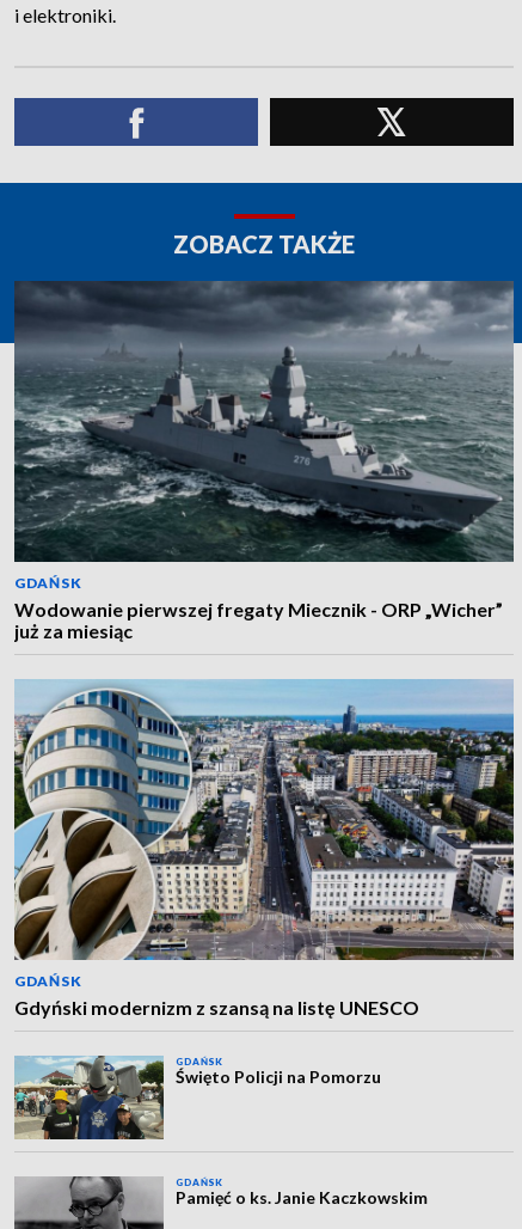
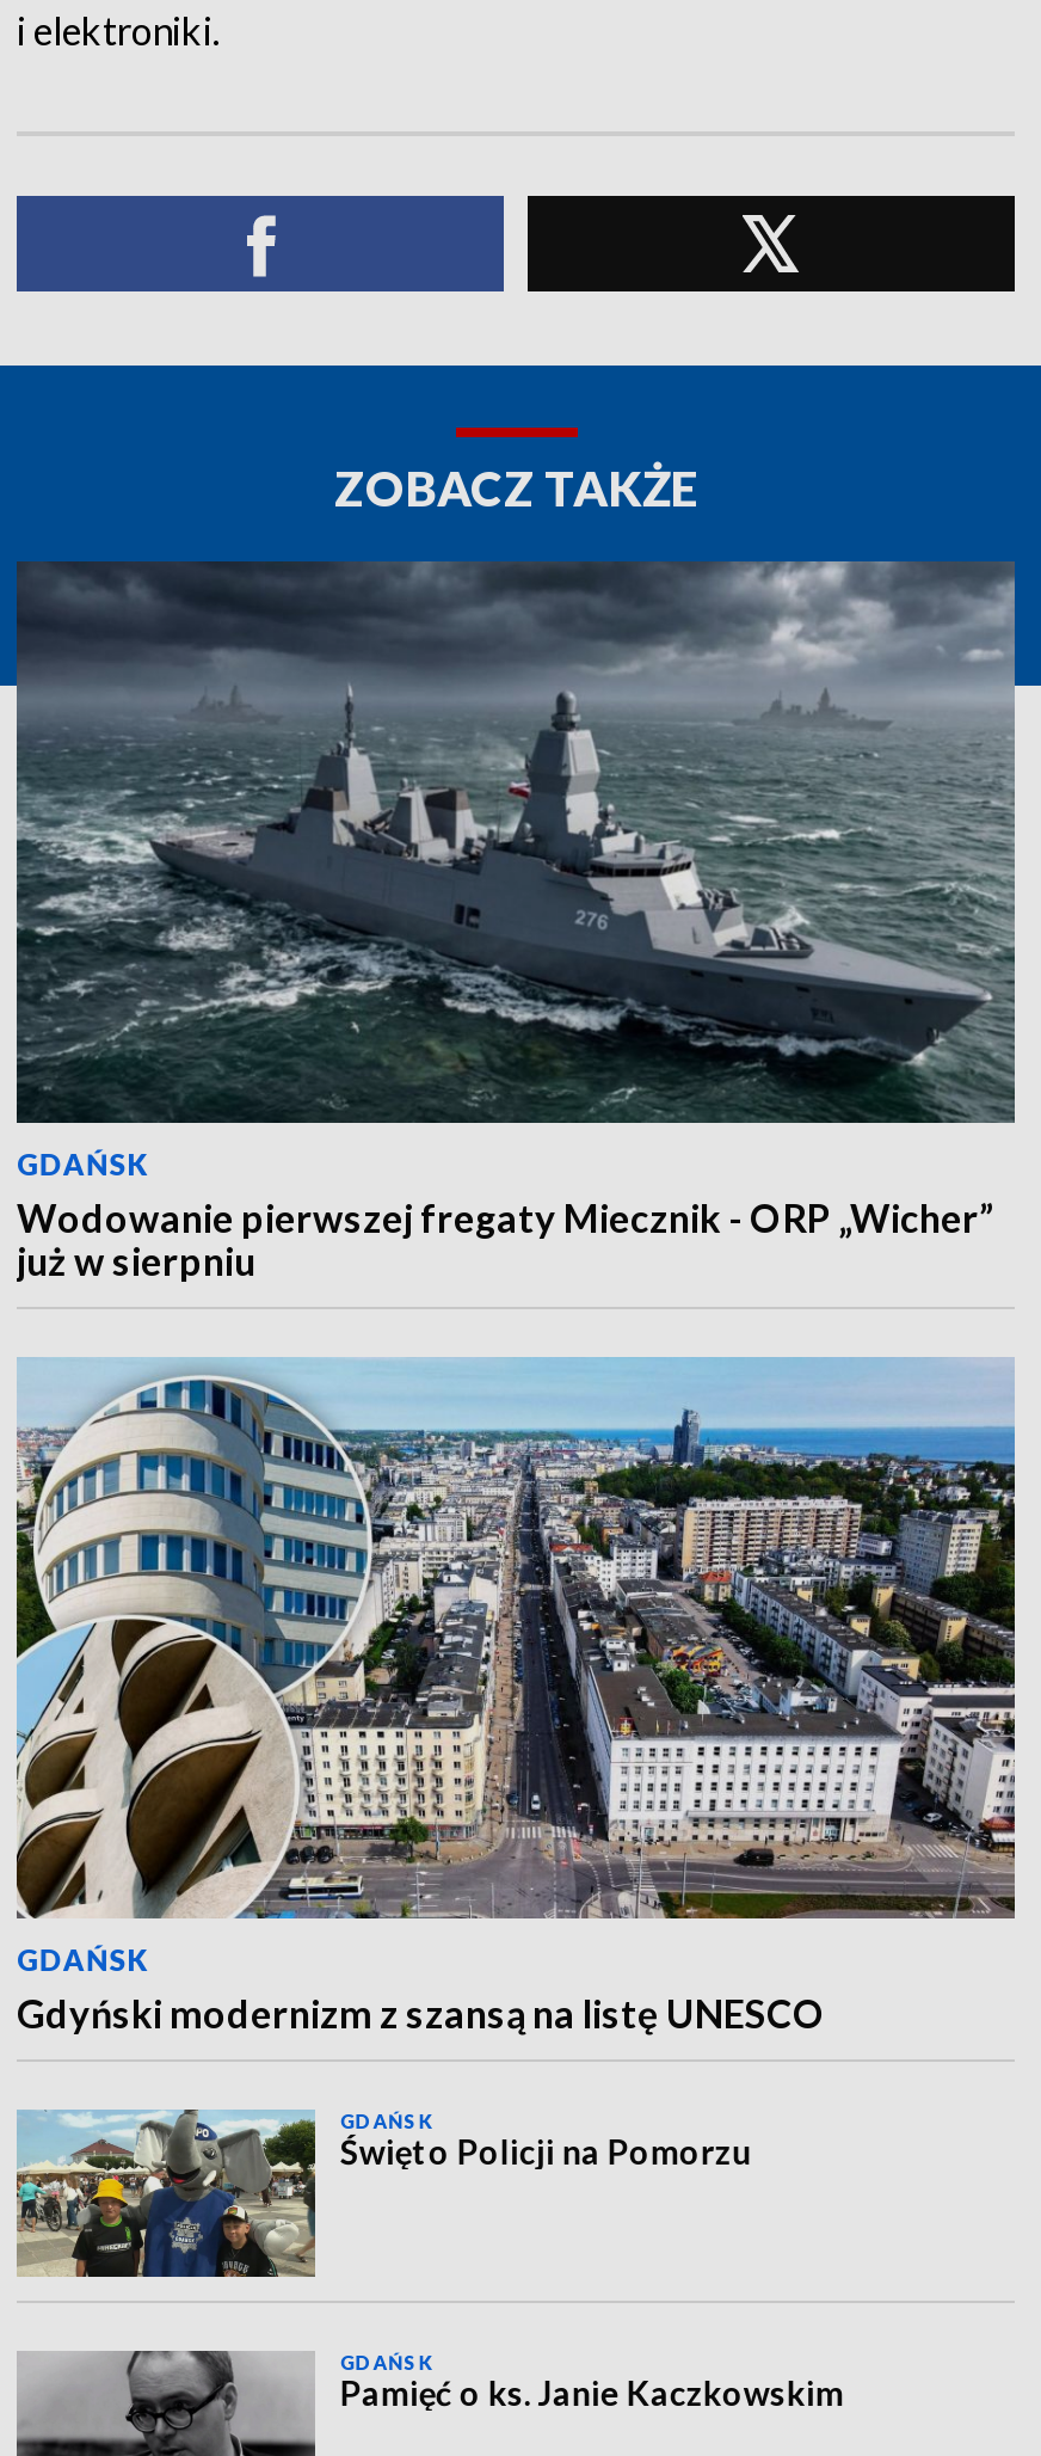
- już za miesiąc
+ już w sierpniu
